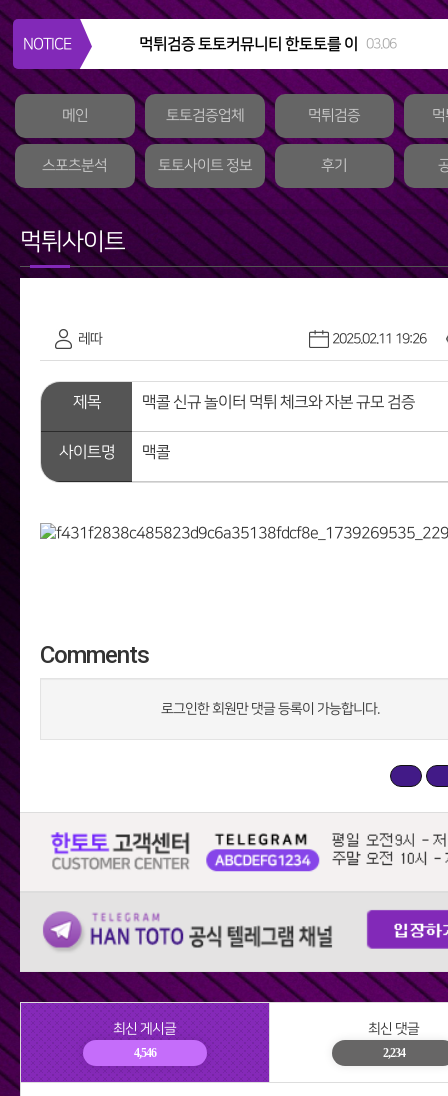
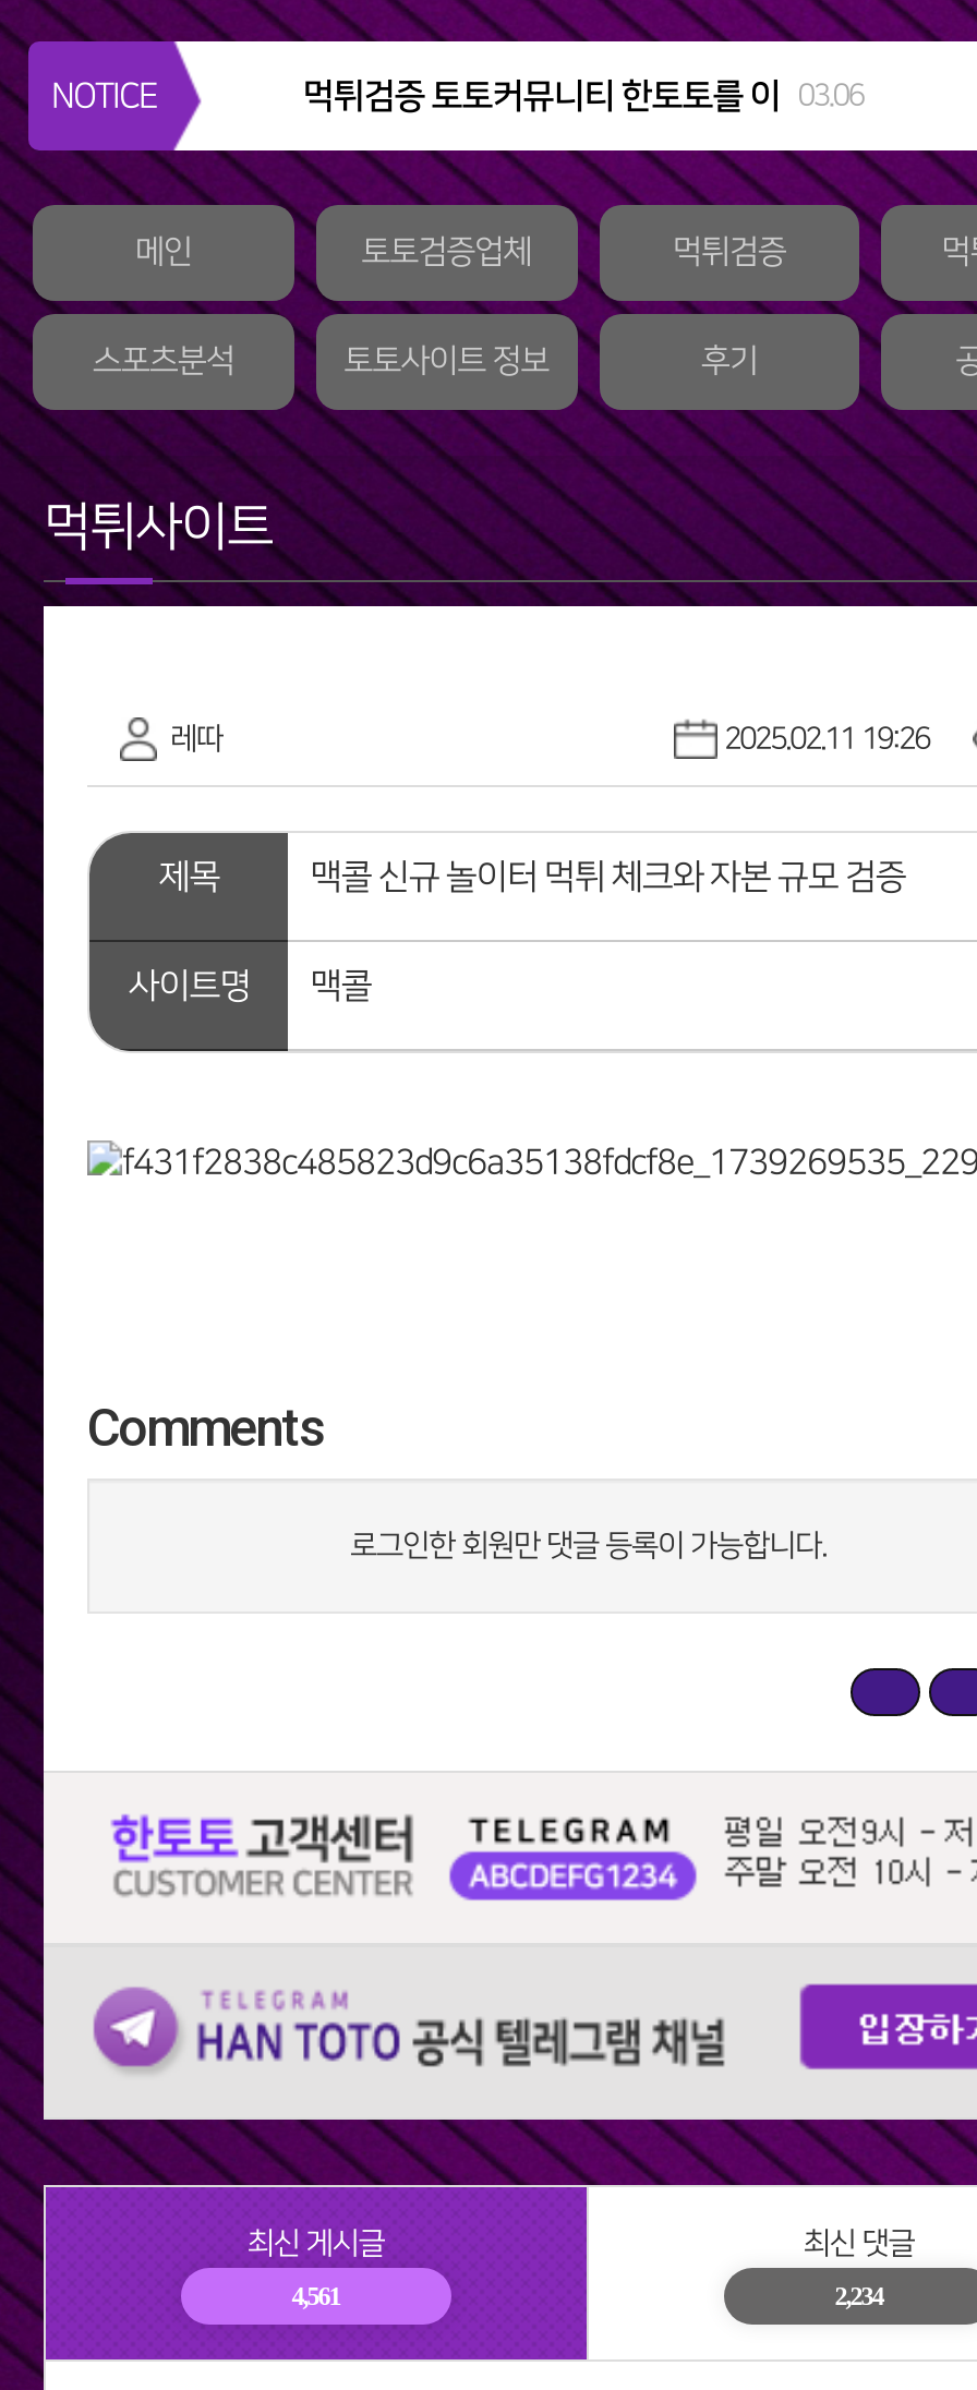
- 4,546
+ 4,561
